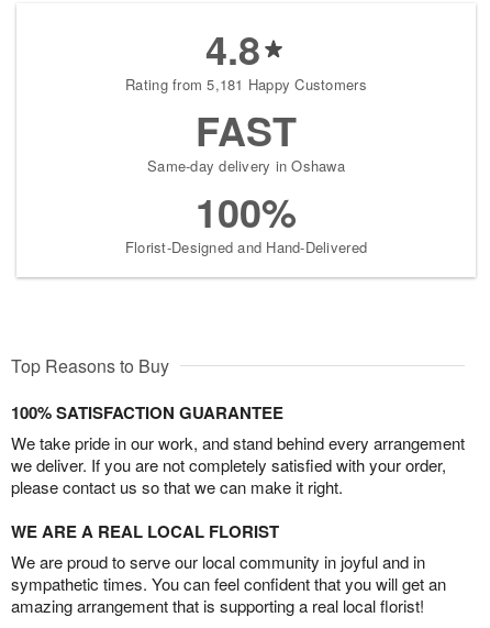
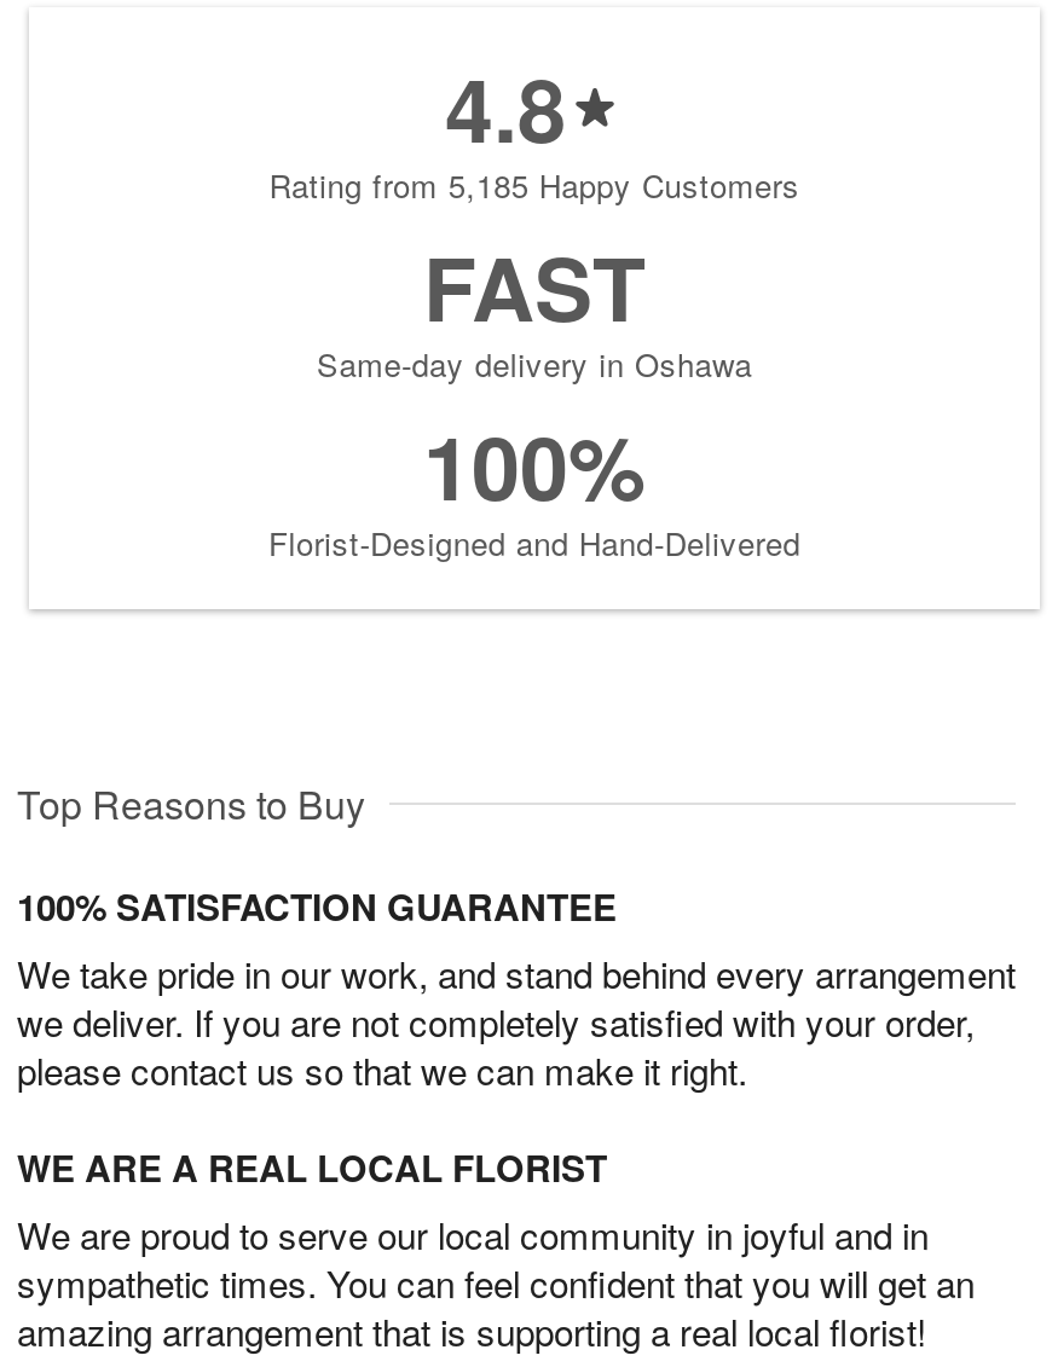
- Rating from 5,181 Happy Customers
+ Rating from 5,185 Happy Customers
